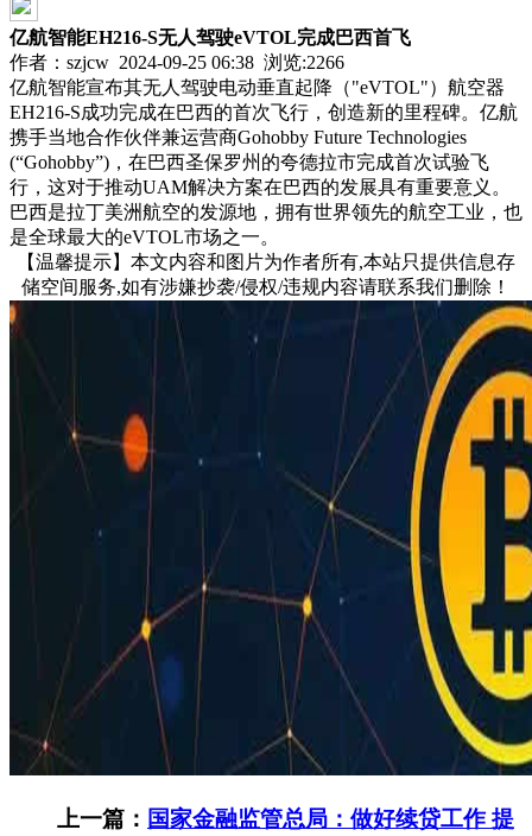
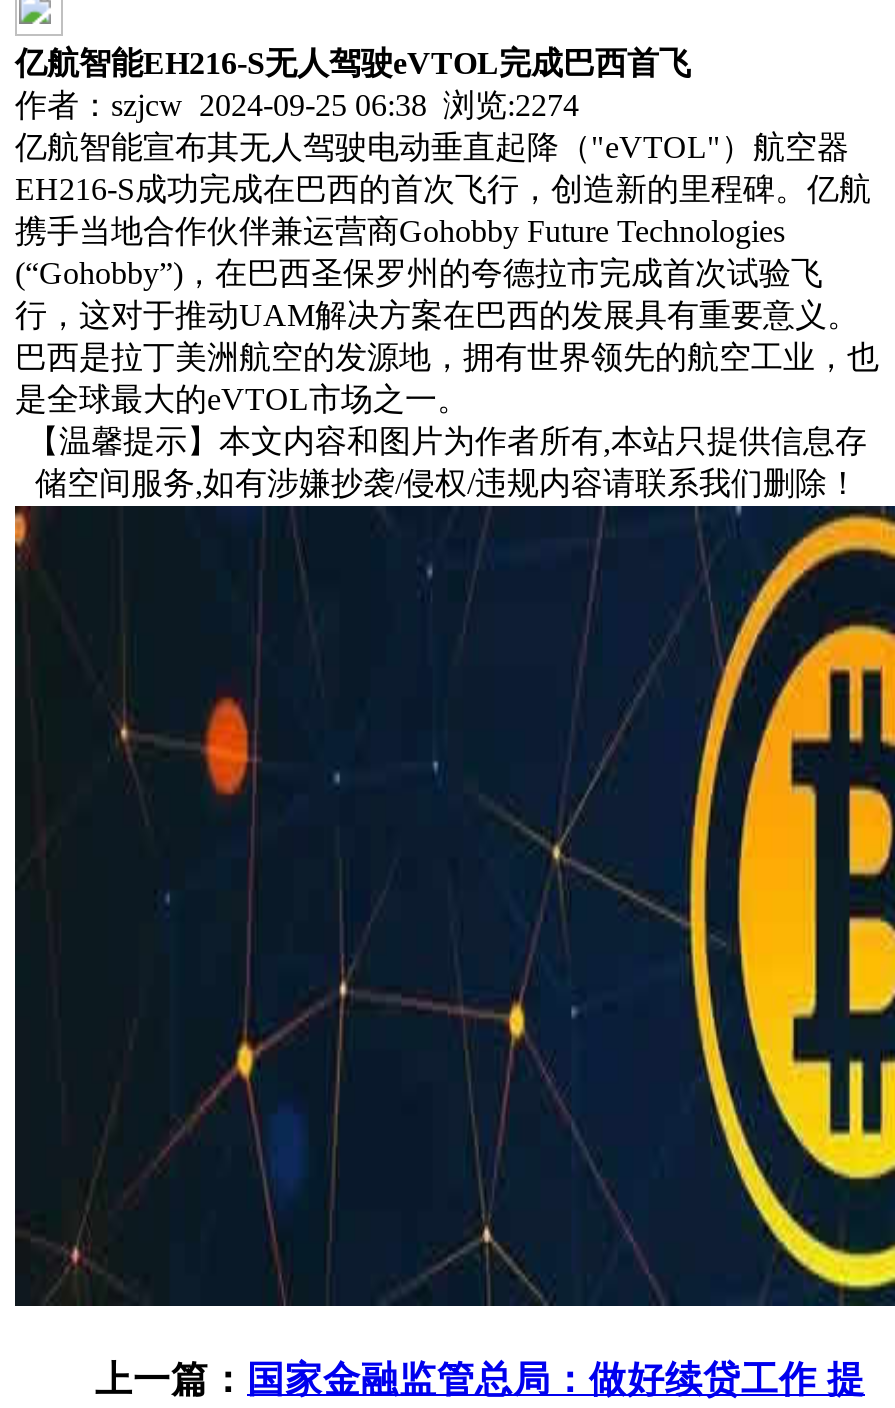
- 作者：szjcw 2024-09-25 06:38 浏览:2266
+ 作者：szjcw 2024-09-25 06:38 浏览:2274
